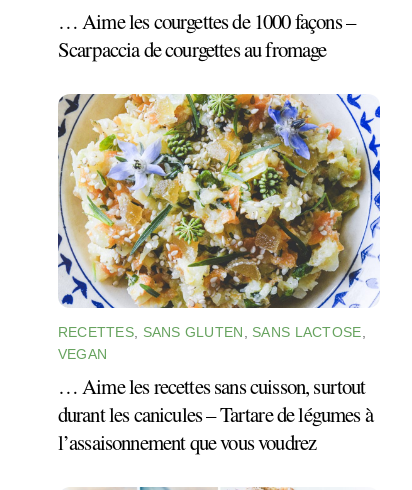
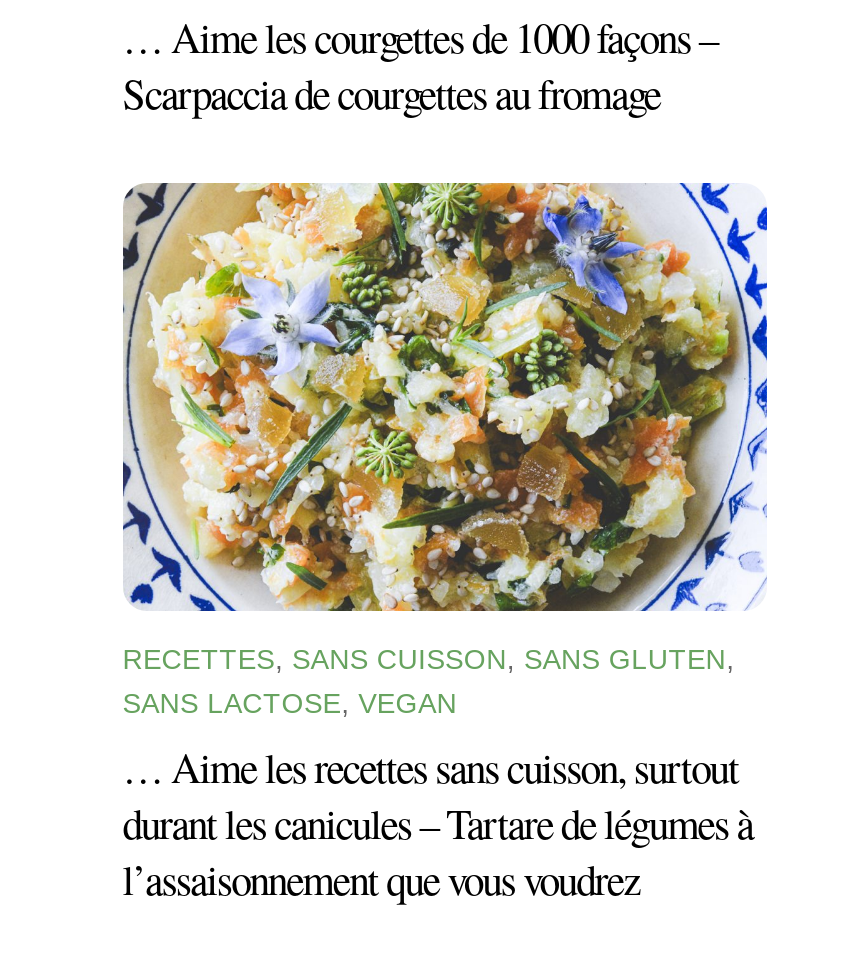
- RECETTES, SANS GLUTEN, SANS LACTOSE,
- VEGAN
+ RECETTES, SANS CUISSON, SANS GLUTEN,
+ SANS LACTOSE, VEGAN
